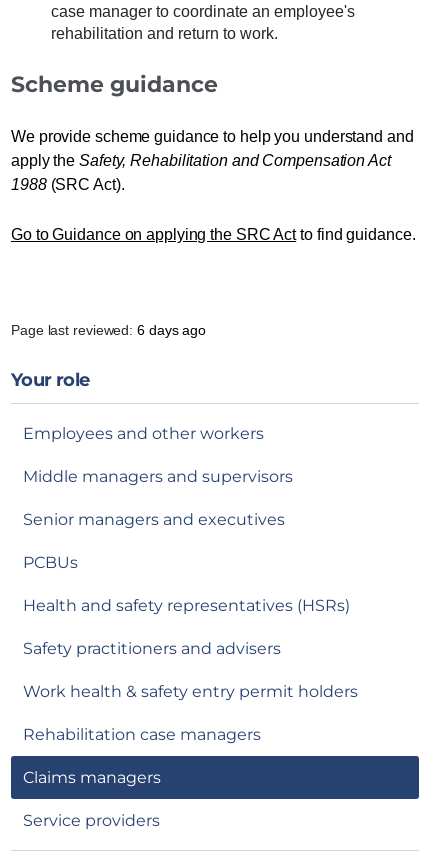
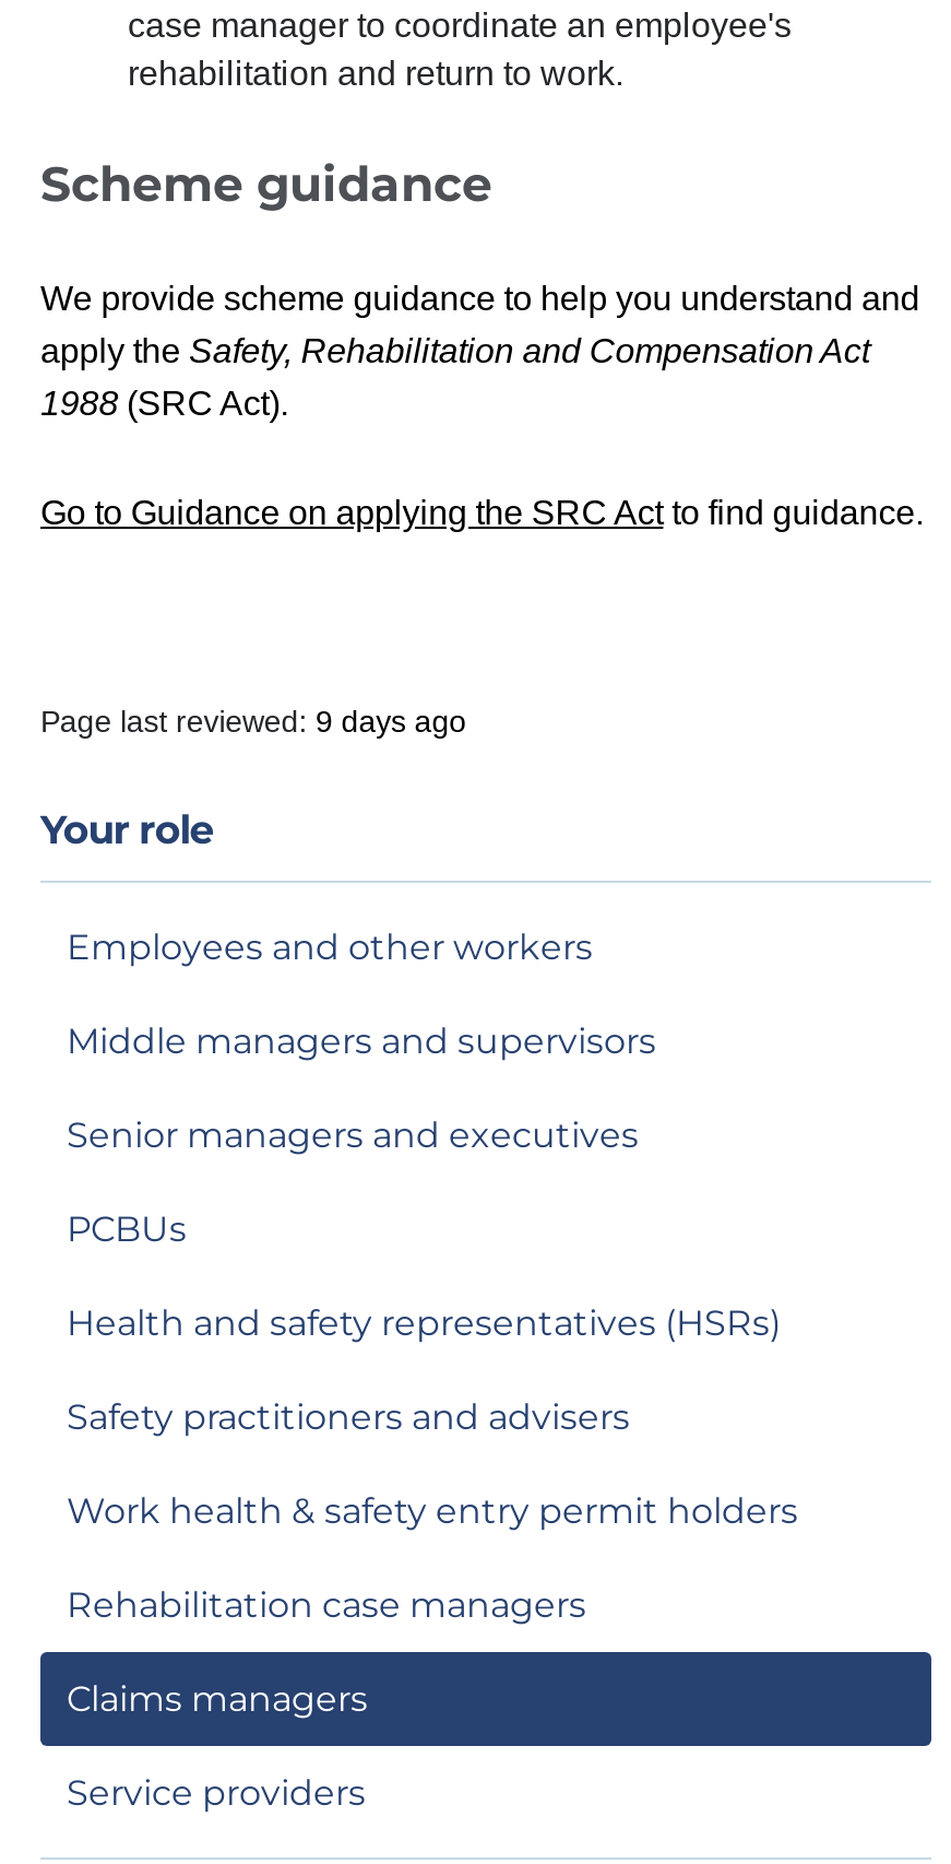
- Page last reviewed: 6 days ago
+ Page last reviewed: 9 days ago
